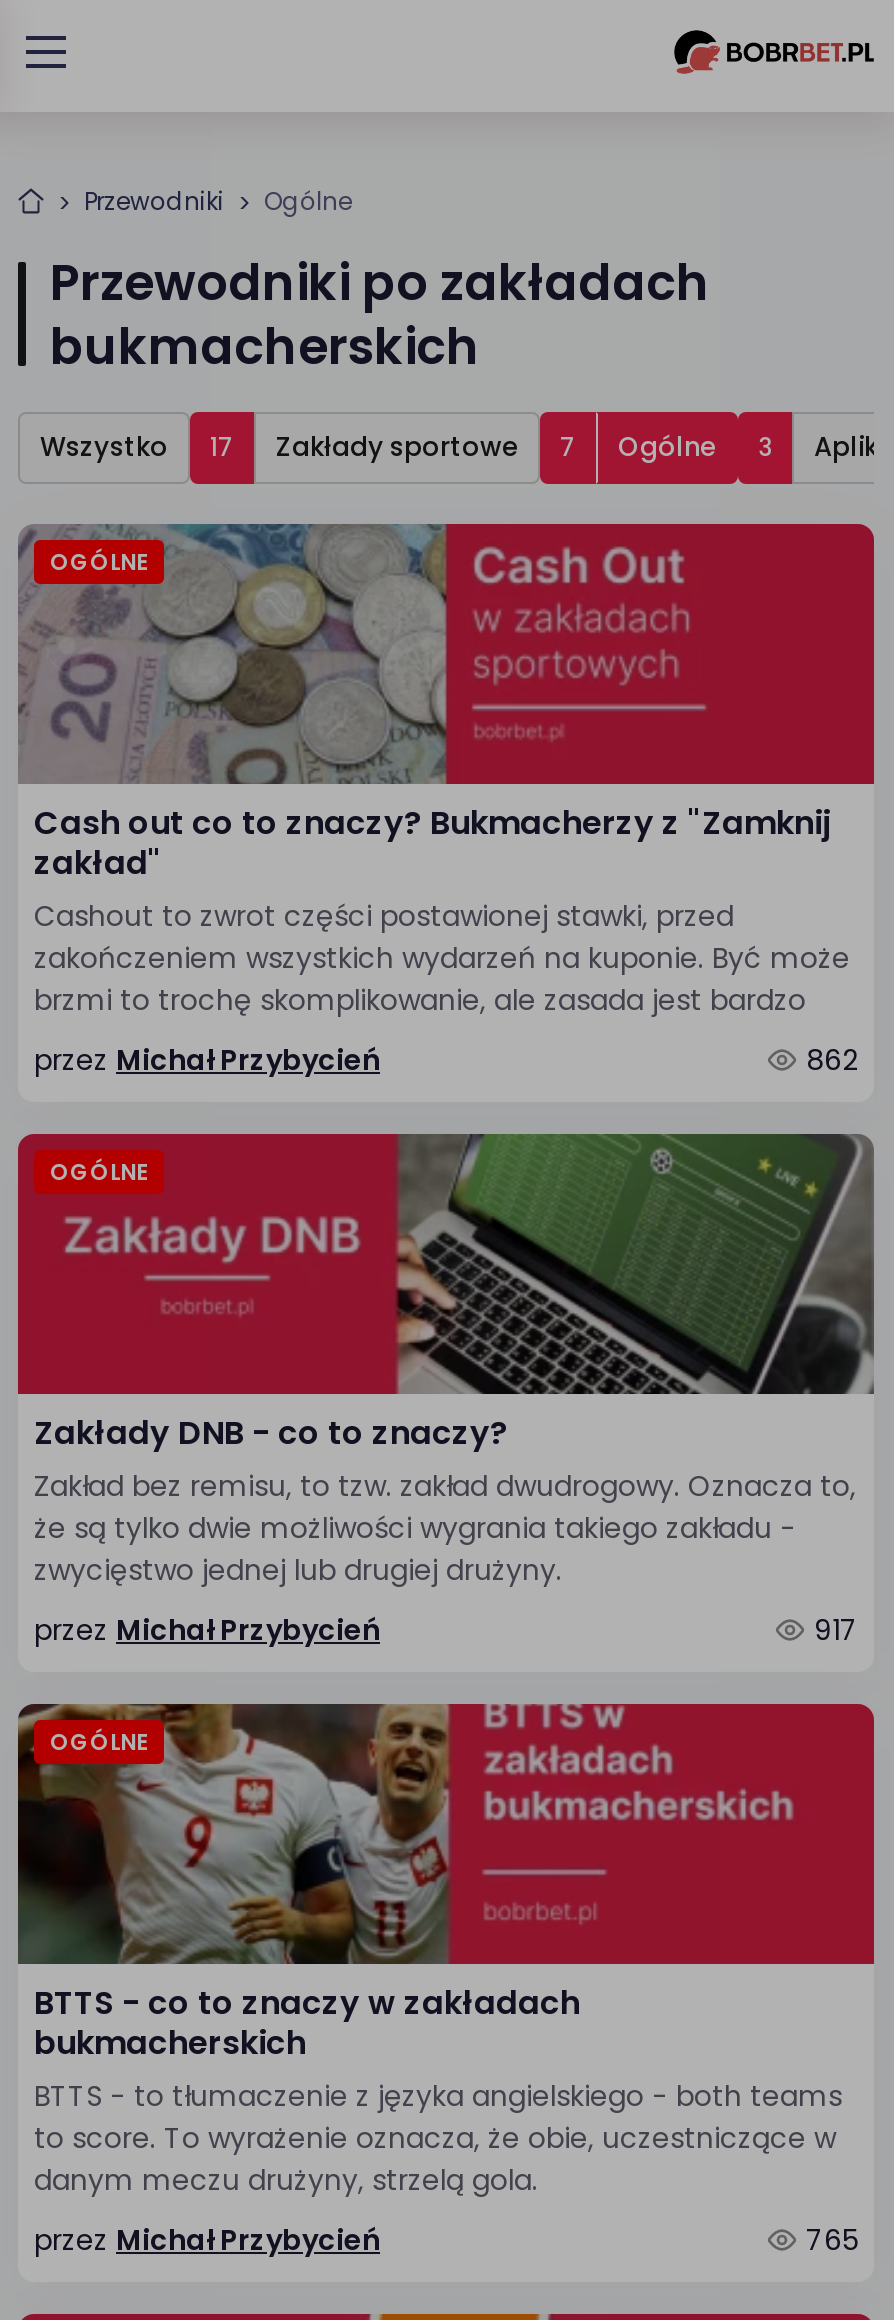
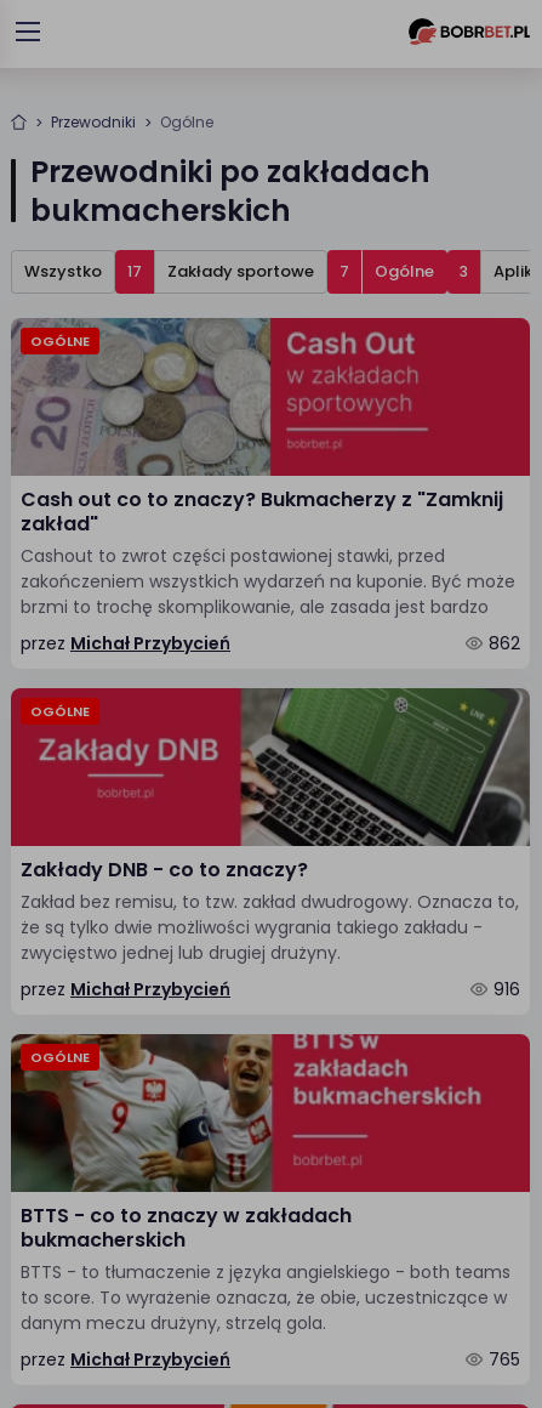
- 917
+ 916
